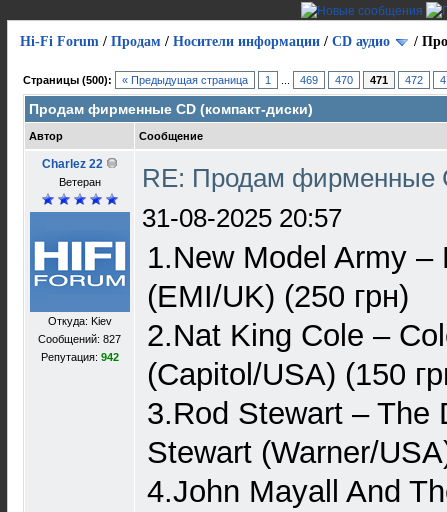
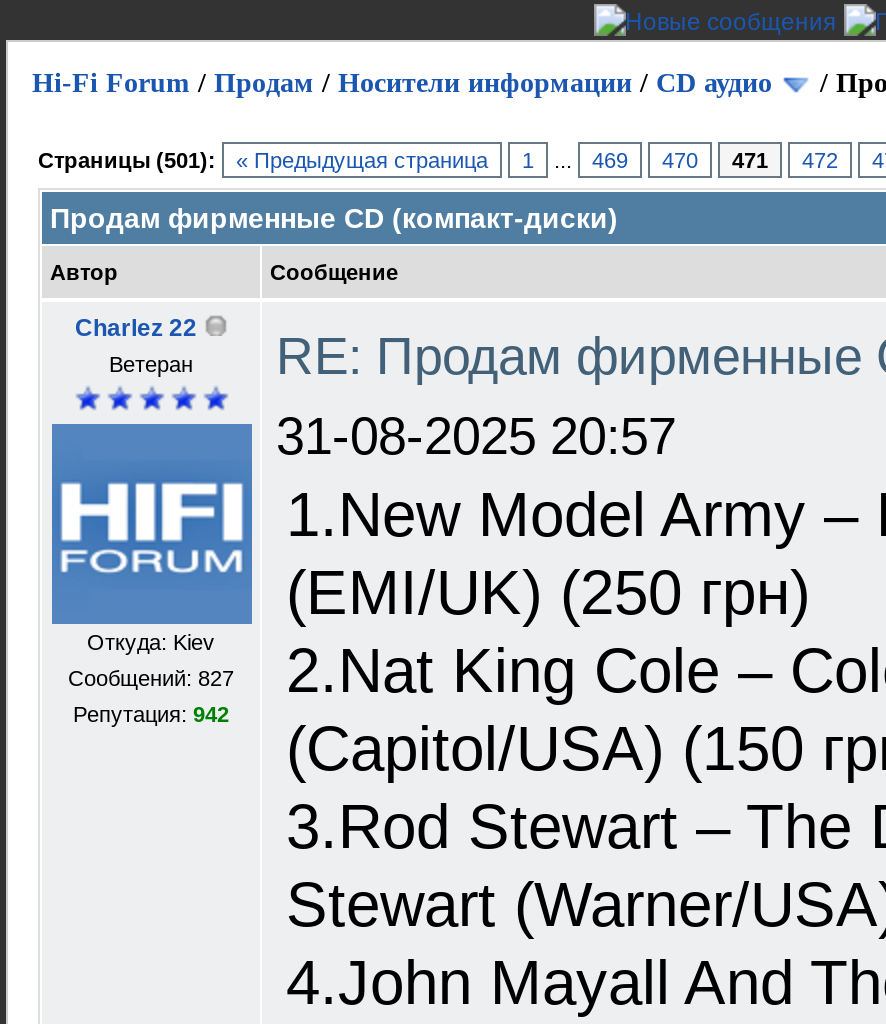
- Страницы (500):
+ Страницы (501):
